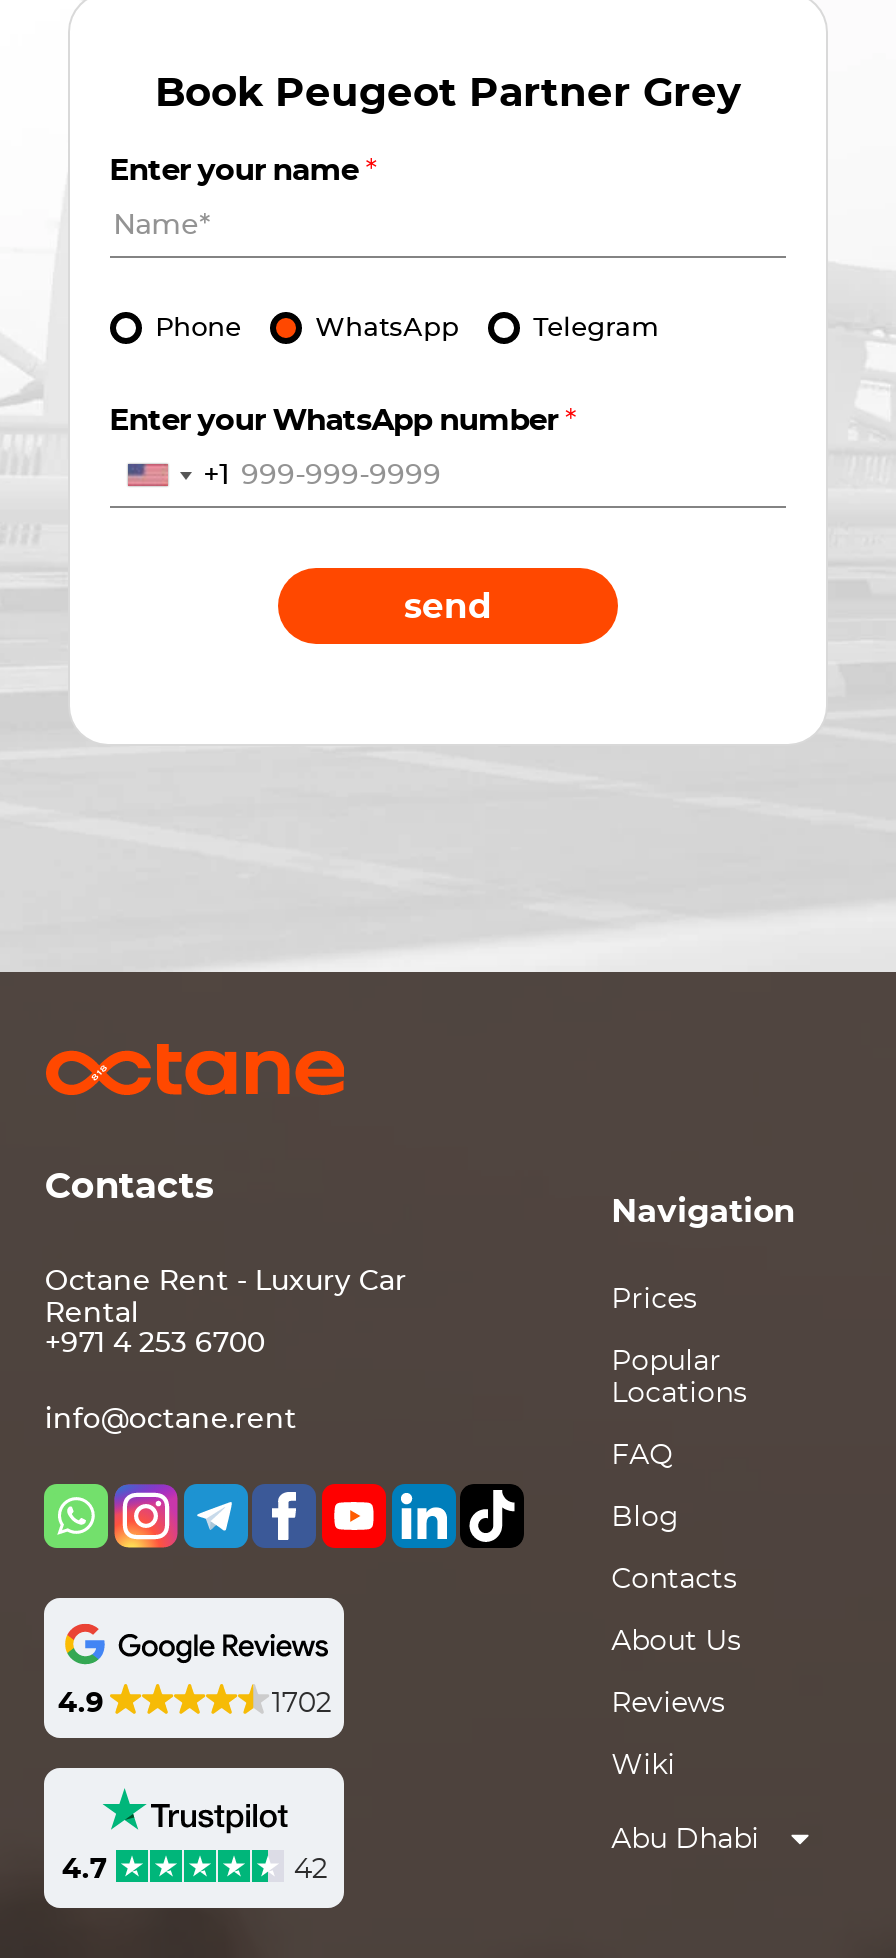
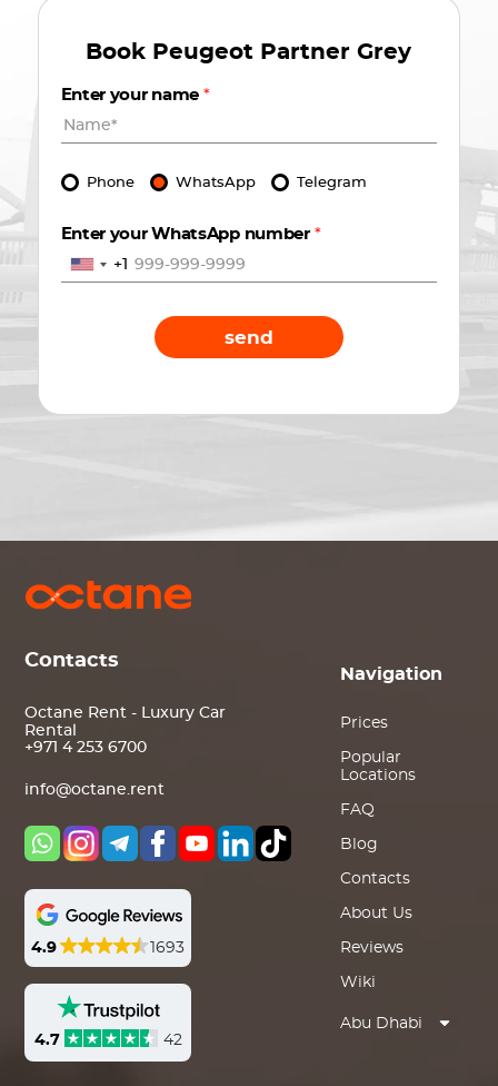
- 1702
+ 1693
